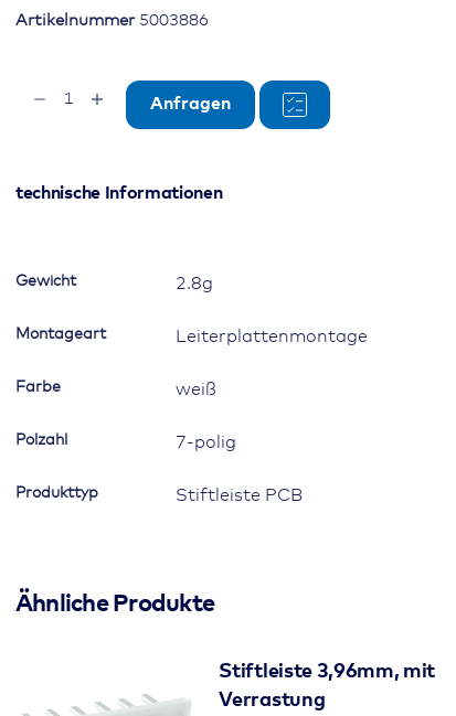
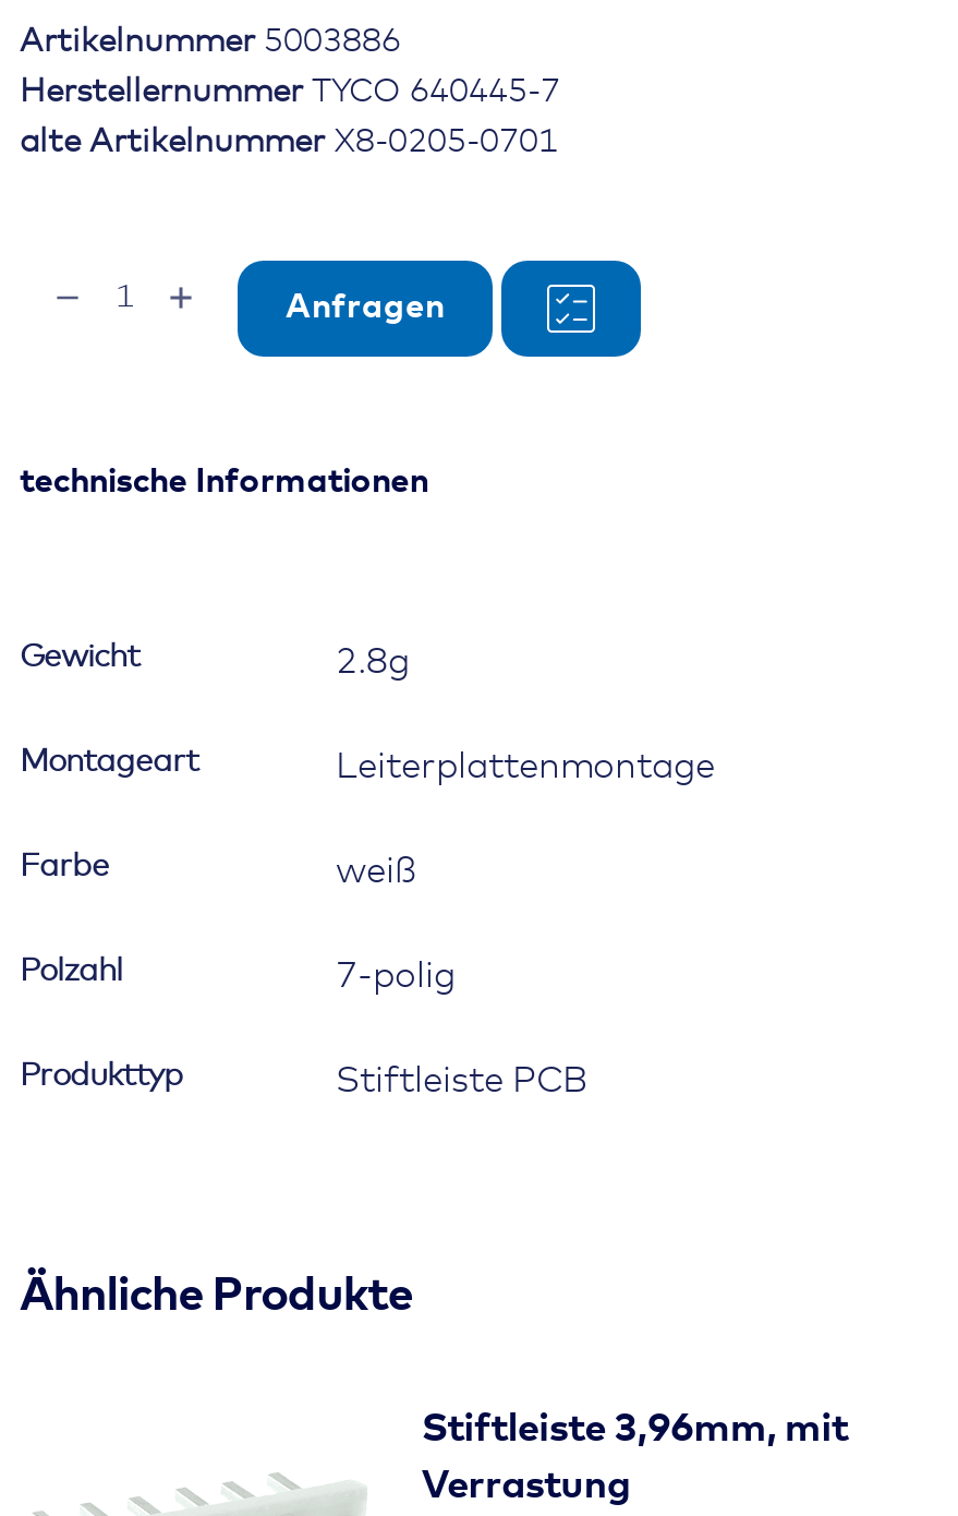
+ alte Artikelnummer X8-0205-0701

+ Herstellernummer TYCO 640445-7
